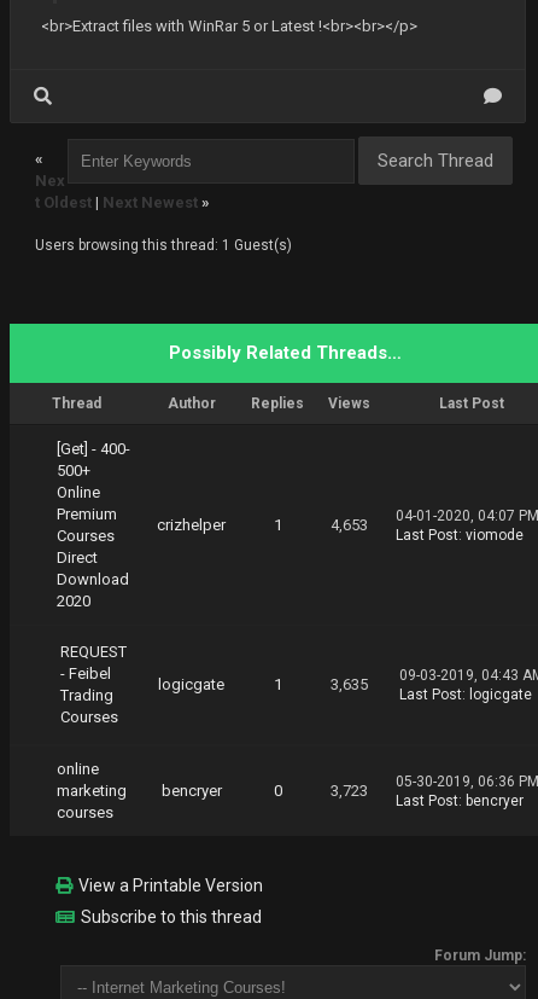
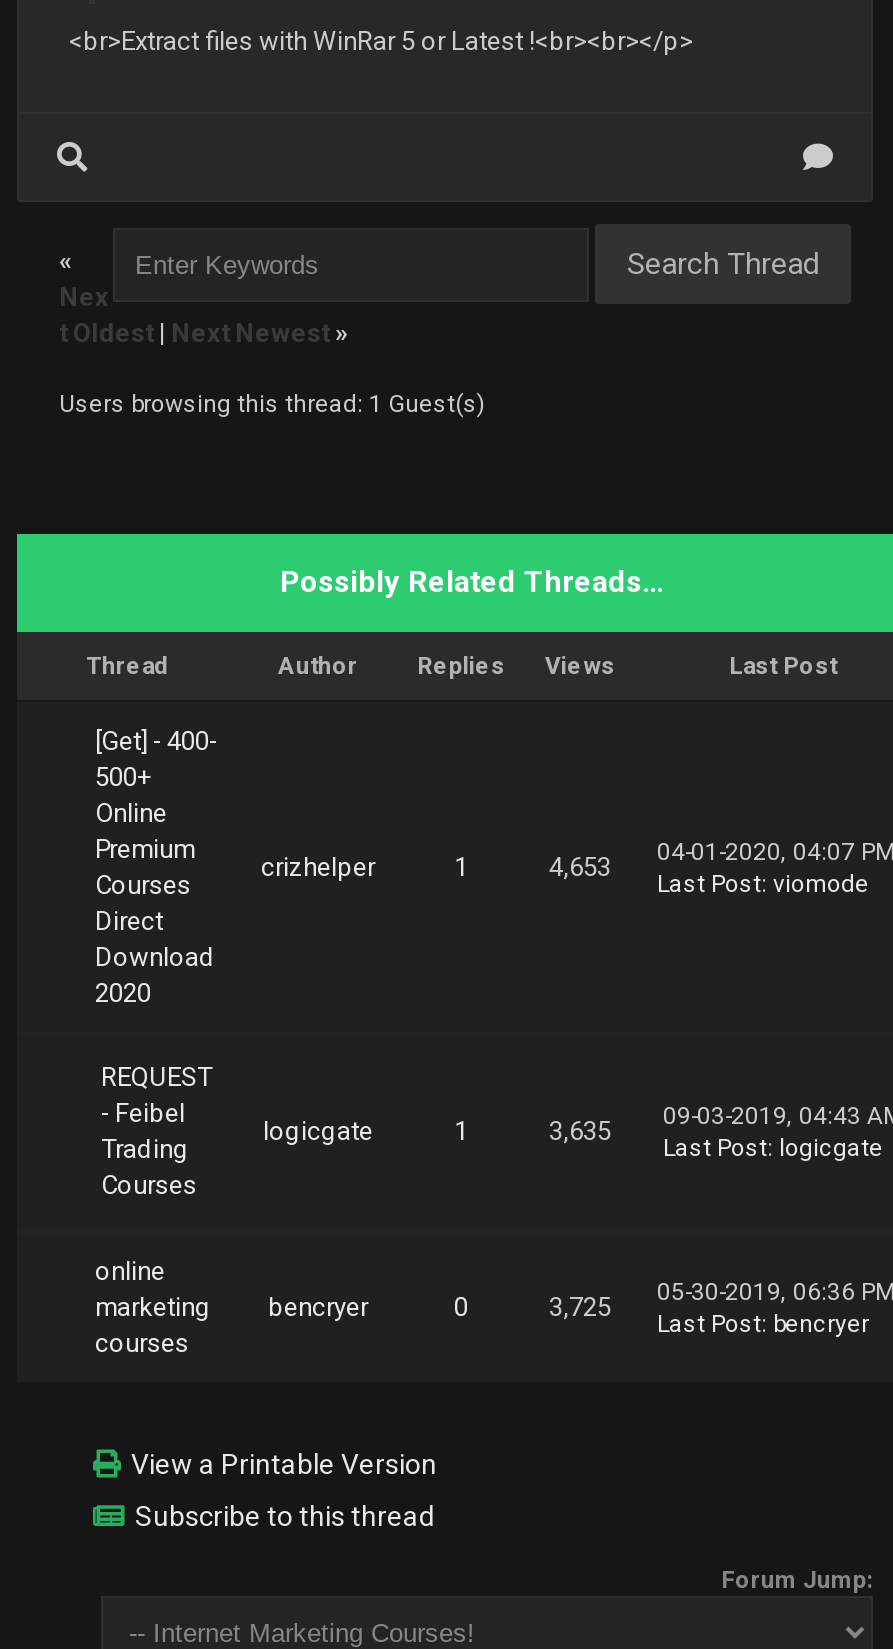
- 3,723 05-30-2019, 06:36 PM
+ 3,725 05-30-2019, 06:36 PM
